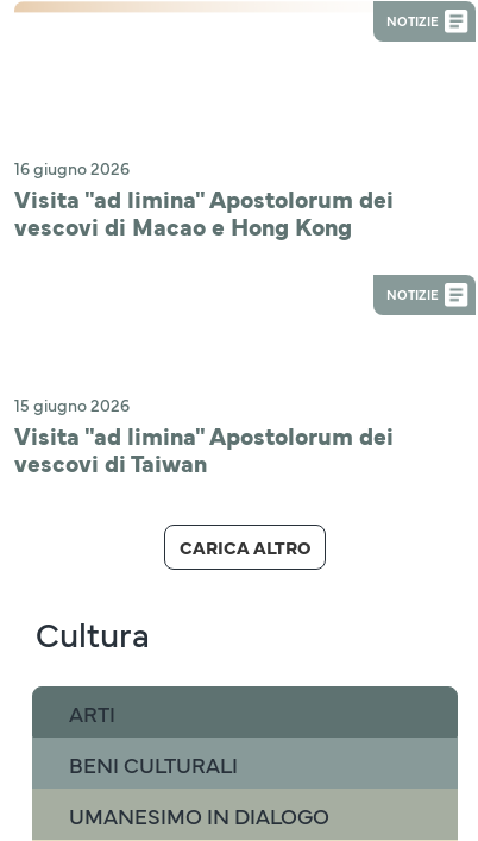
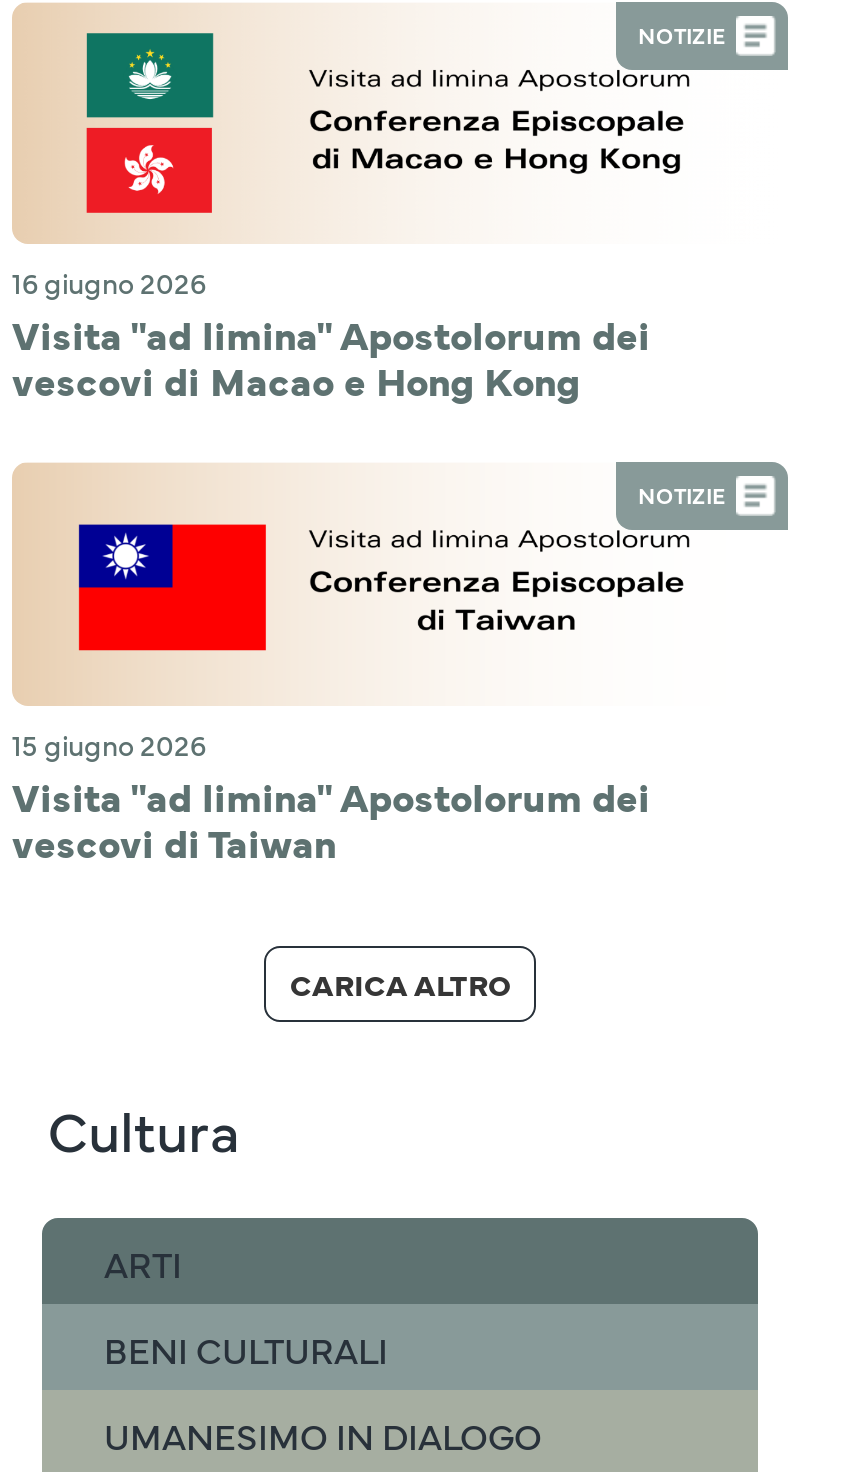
+ [image]

+ [image]
